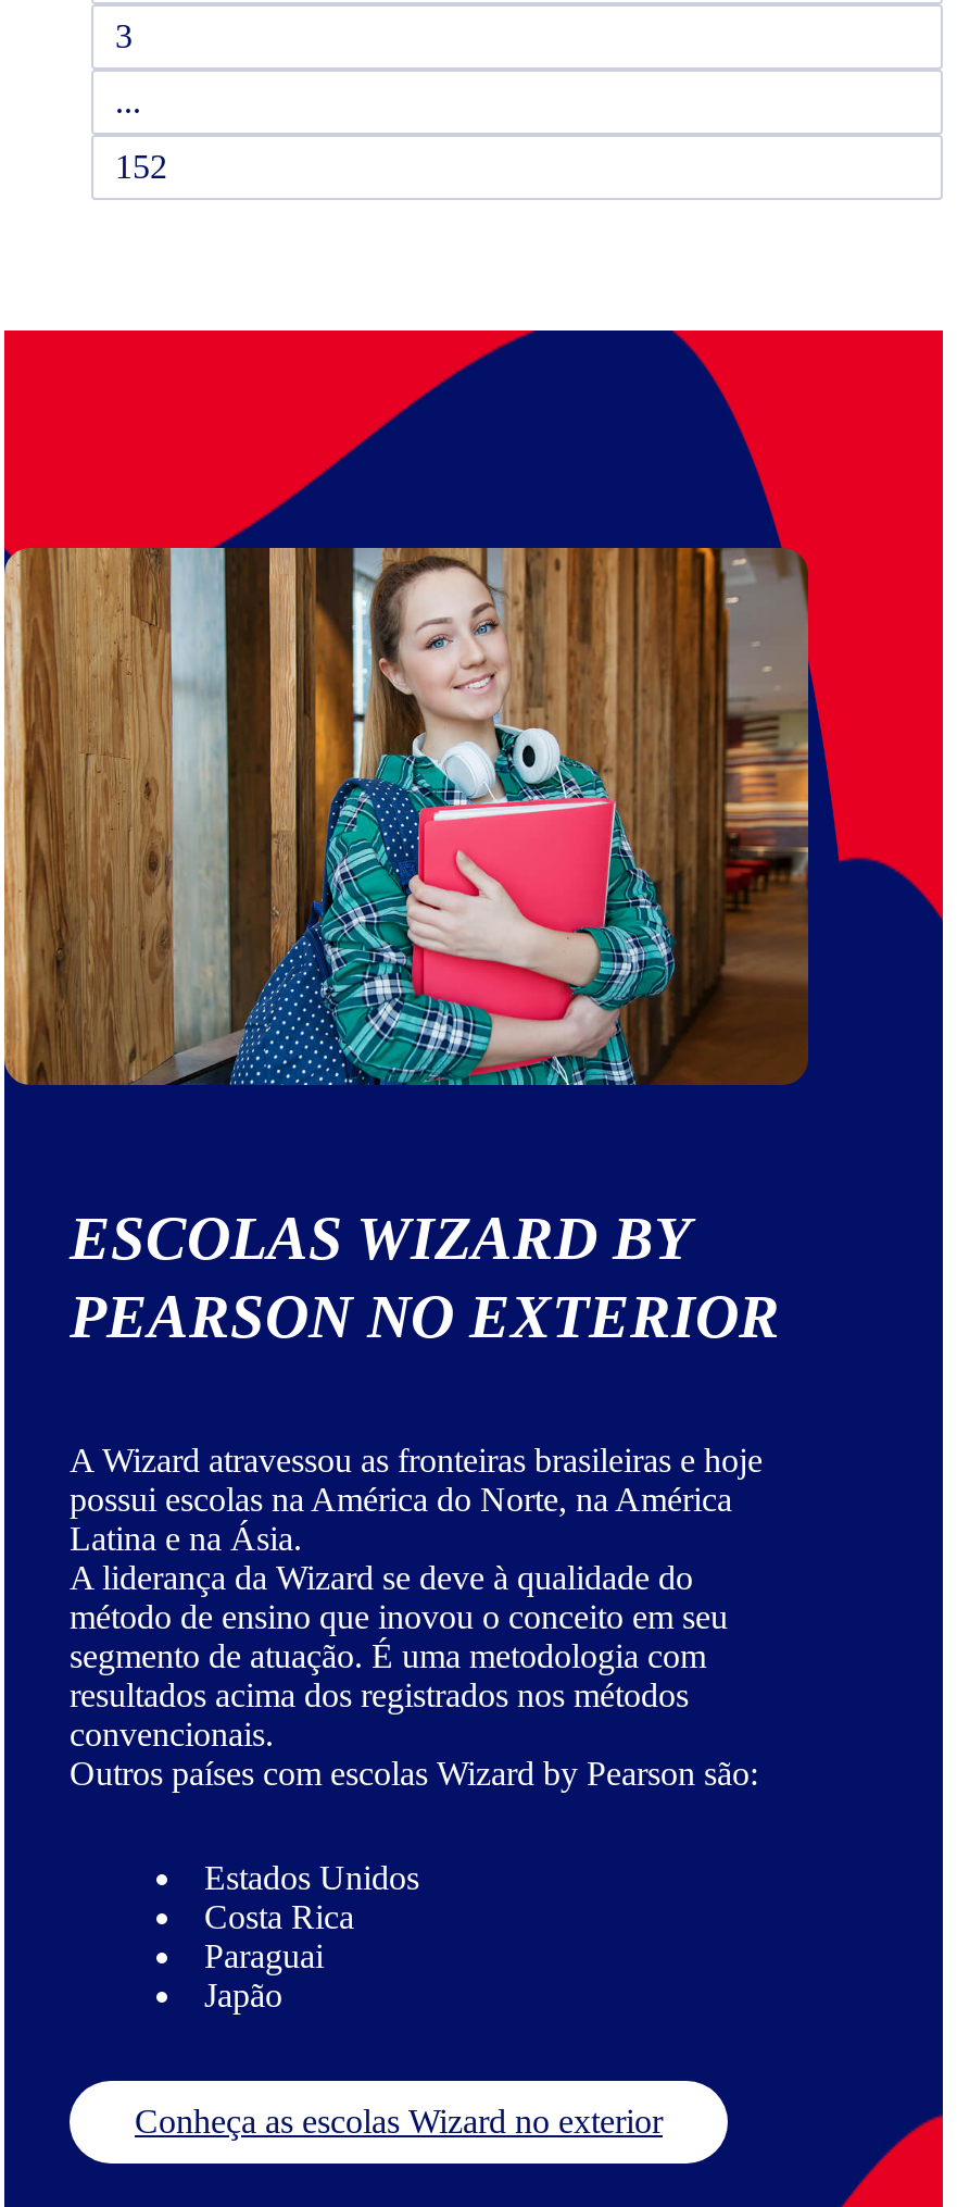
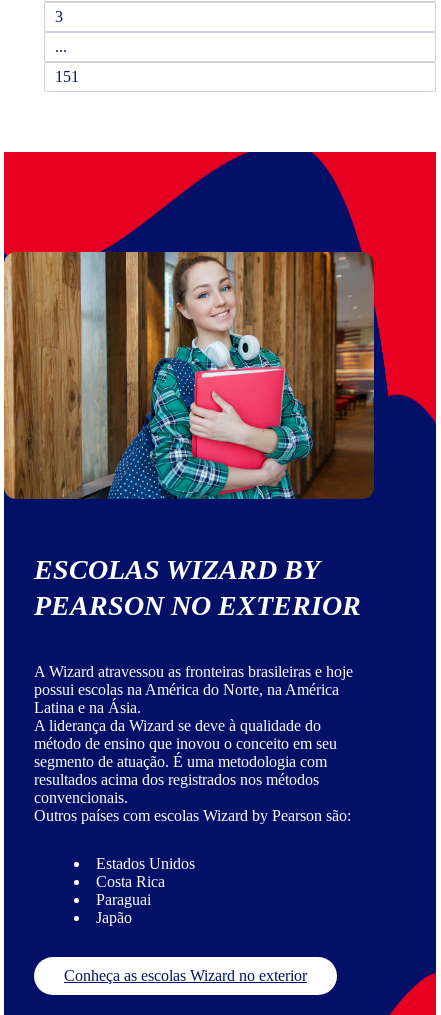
- 152
+ 151
